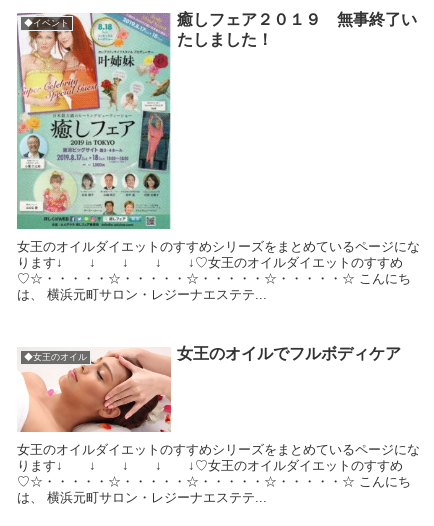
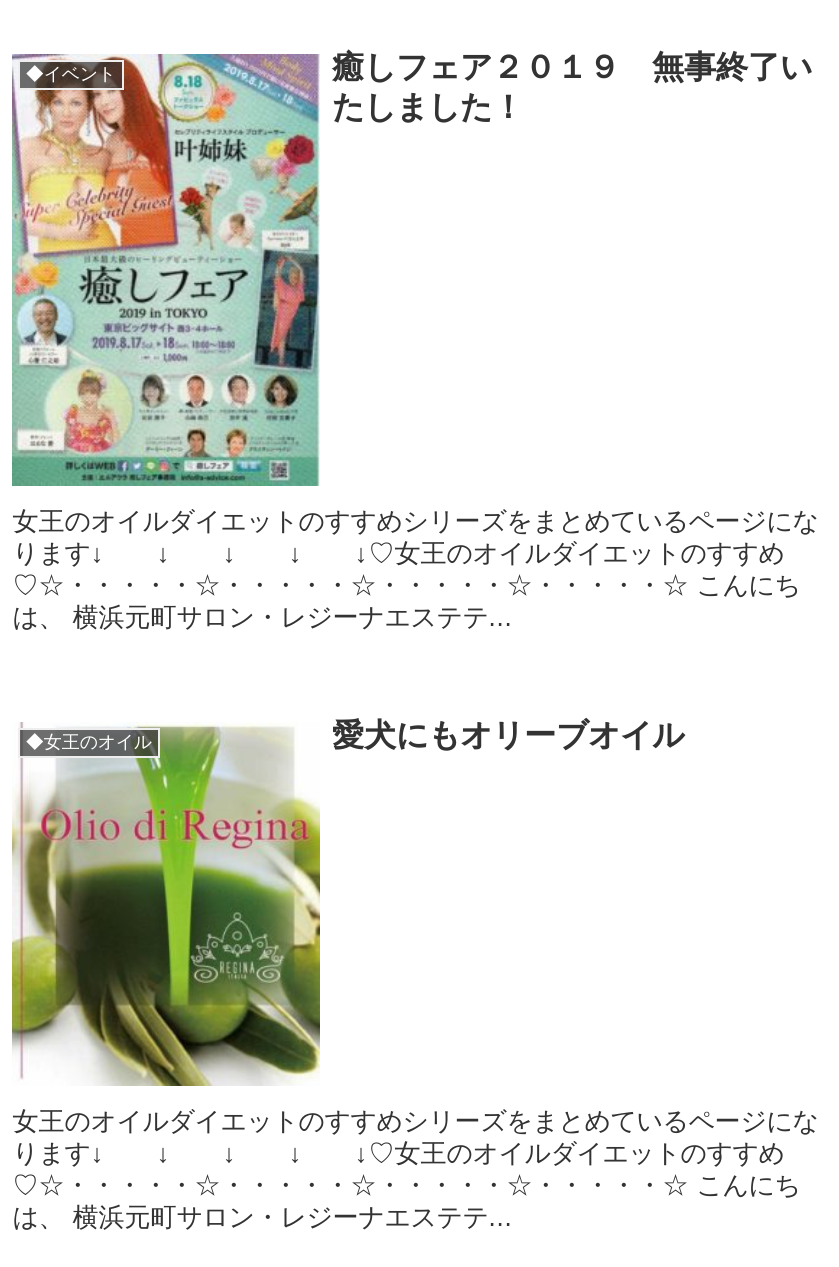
- [image]
- 女王のオイルでフルボディケア
+ [image]
+ 愛犬にもオリーブオイル
